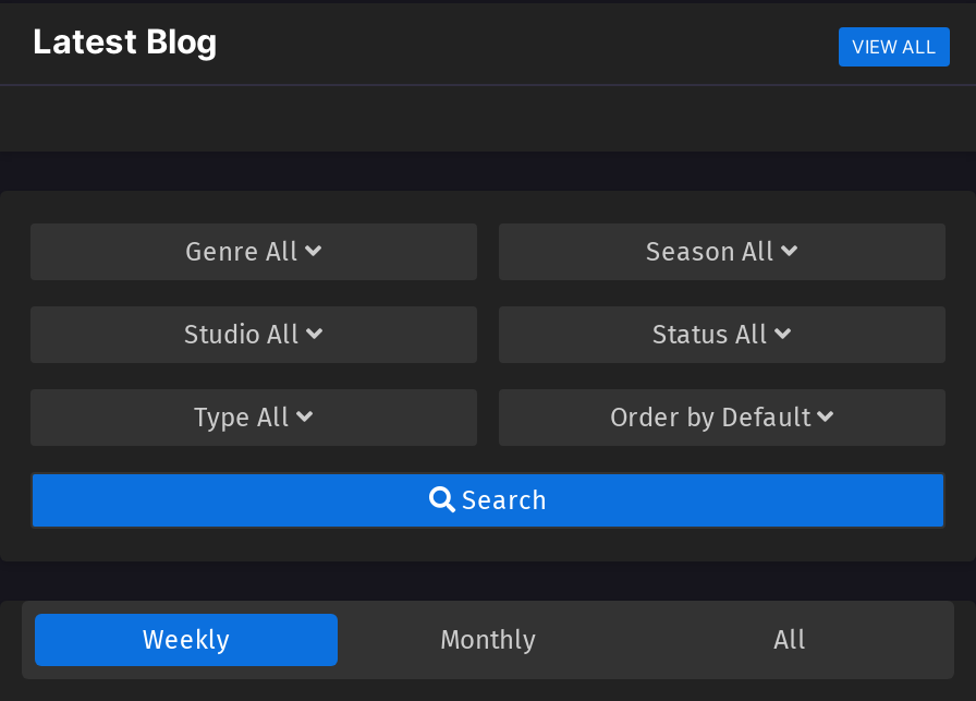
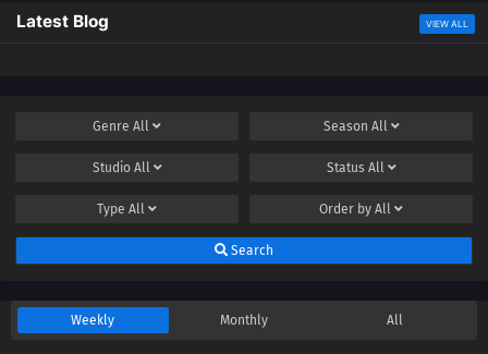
- Order by Default
+ Order by All
